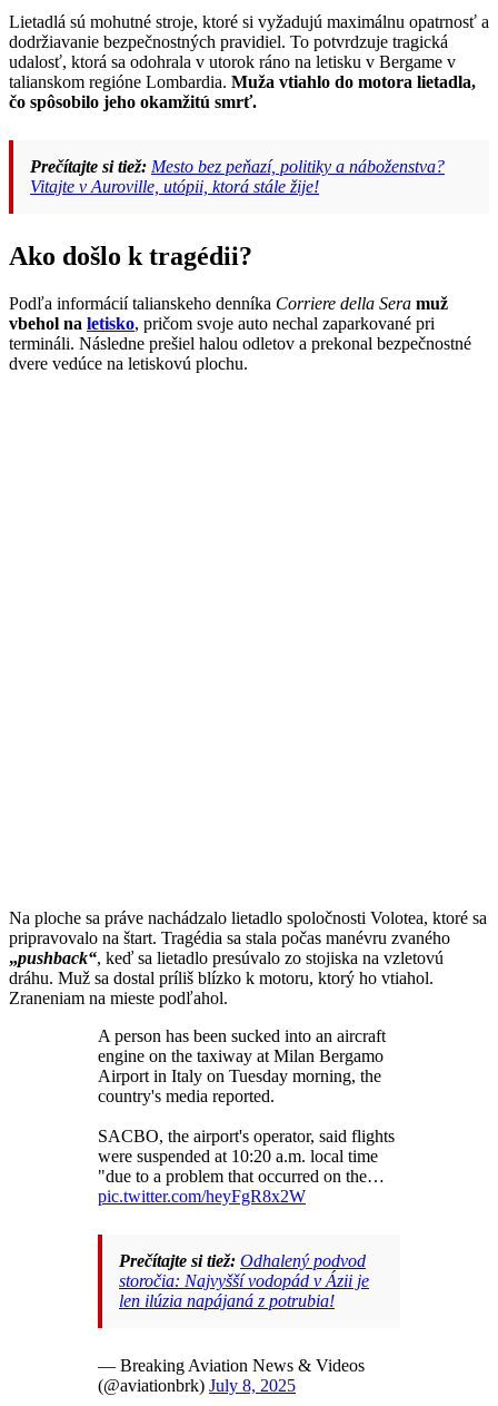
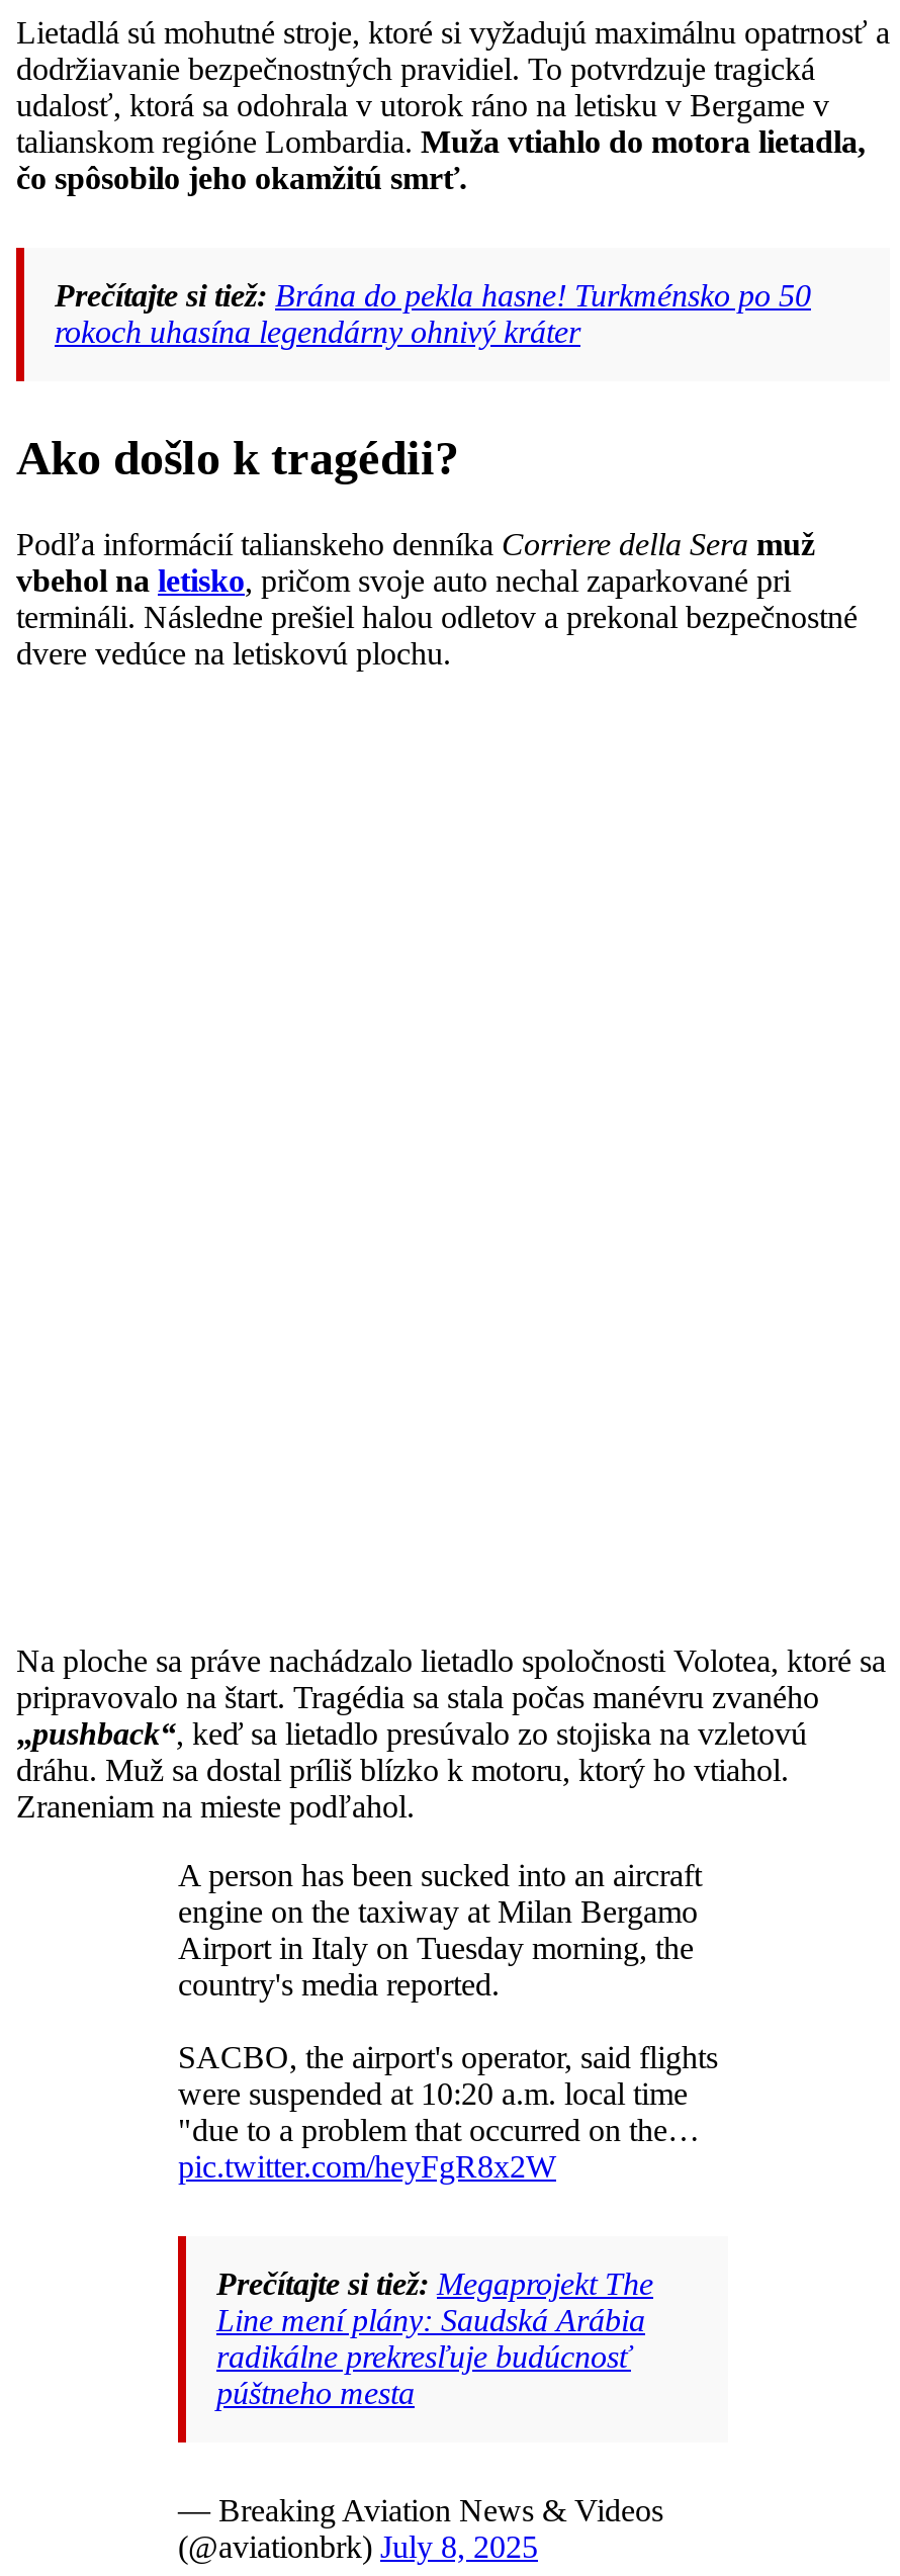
- Prečítajte si tiež: Mesto bez peňazí, politiky a náboženstva?
- Vitajte v Auroville, utópii, ktorá stále žije!
+ Prečítajte si tiež: Brána do pekla hasne! Turkménsko po 50
+ rokoch uhasína legendárny ohnivý kráter

- Prečítajte si tiež: Odhalený podvod
- storočia: Najvyšší vodopád v Ázii je
- len ilúzia napájaná z potrubia!
+ Prečítajte si tiež: Megaprojekt The
+ Line mení plány: Saudská Arábia
+ radikálne prekresľuje budúcnosť
+ púštneho mesta
